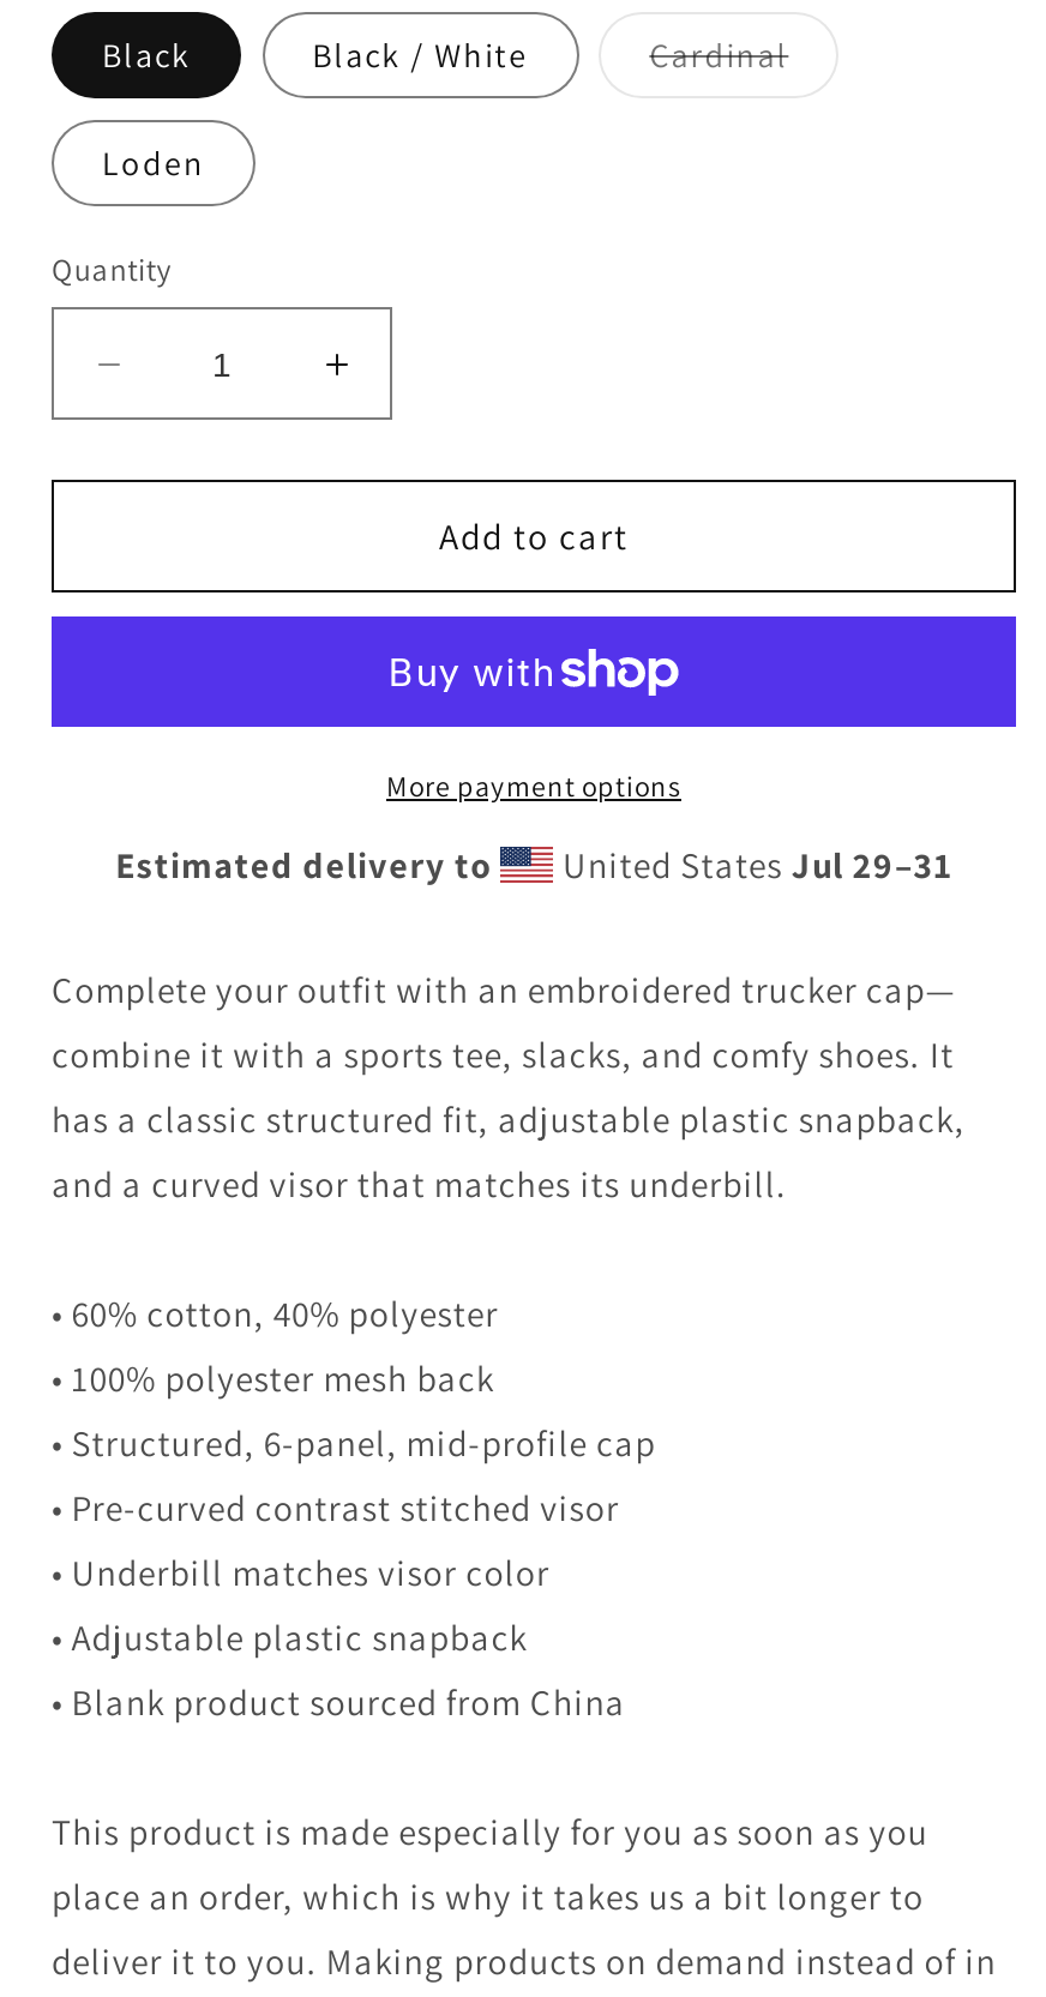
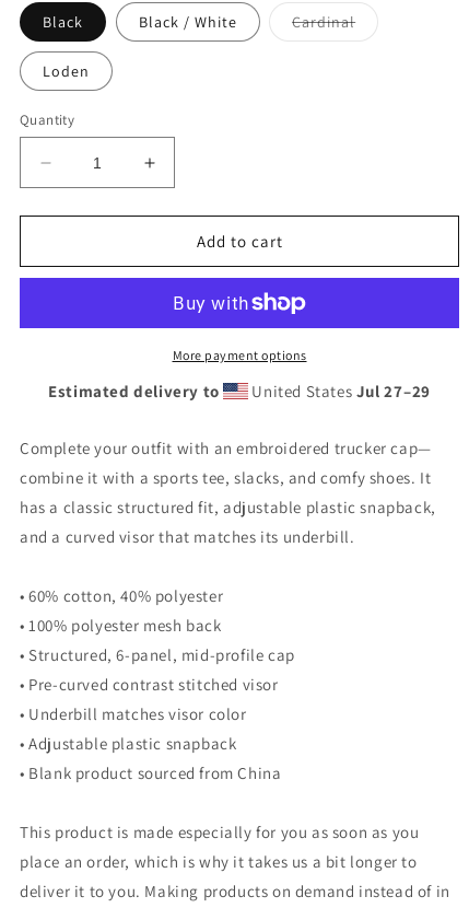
- United States Jul 29–31
+ United States Jul 27–29
